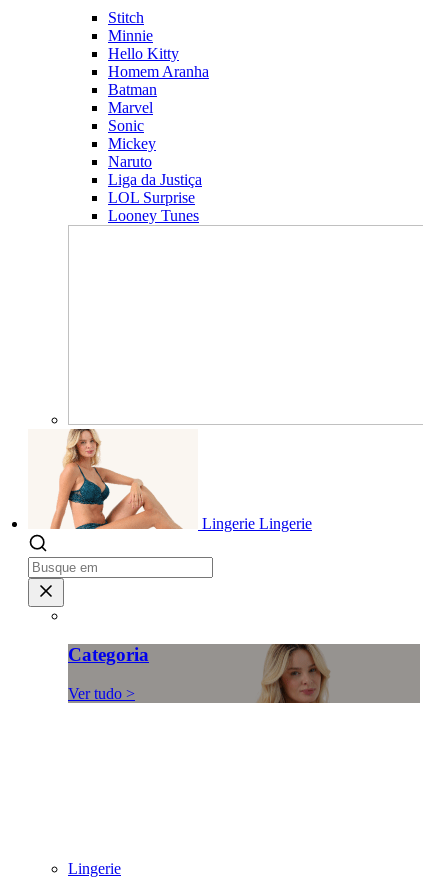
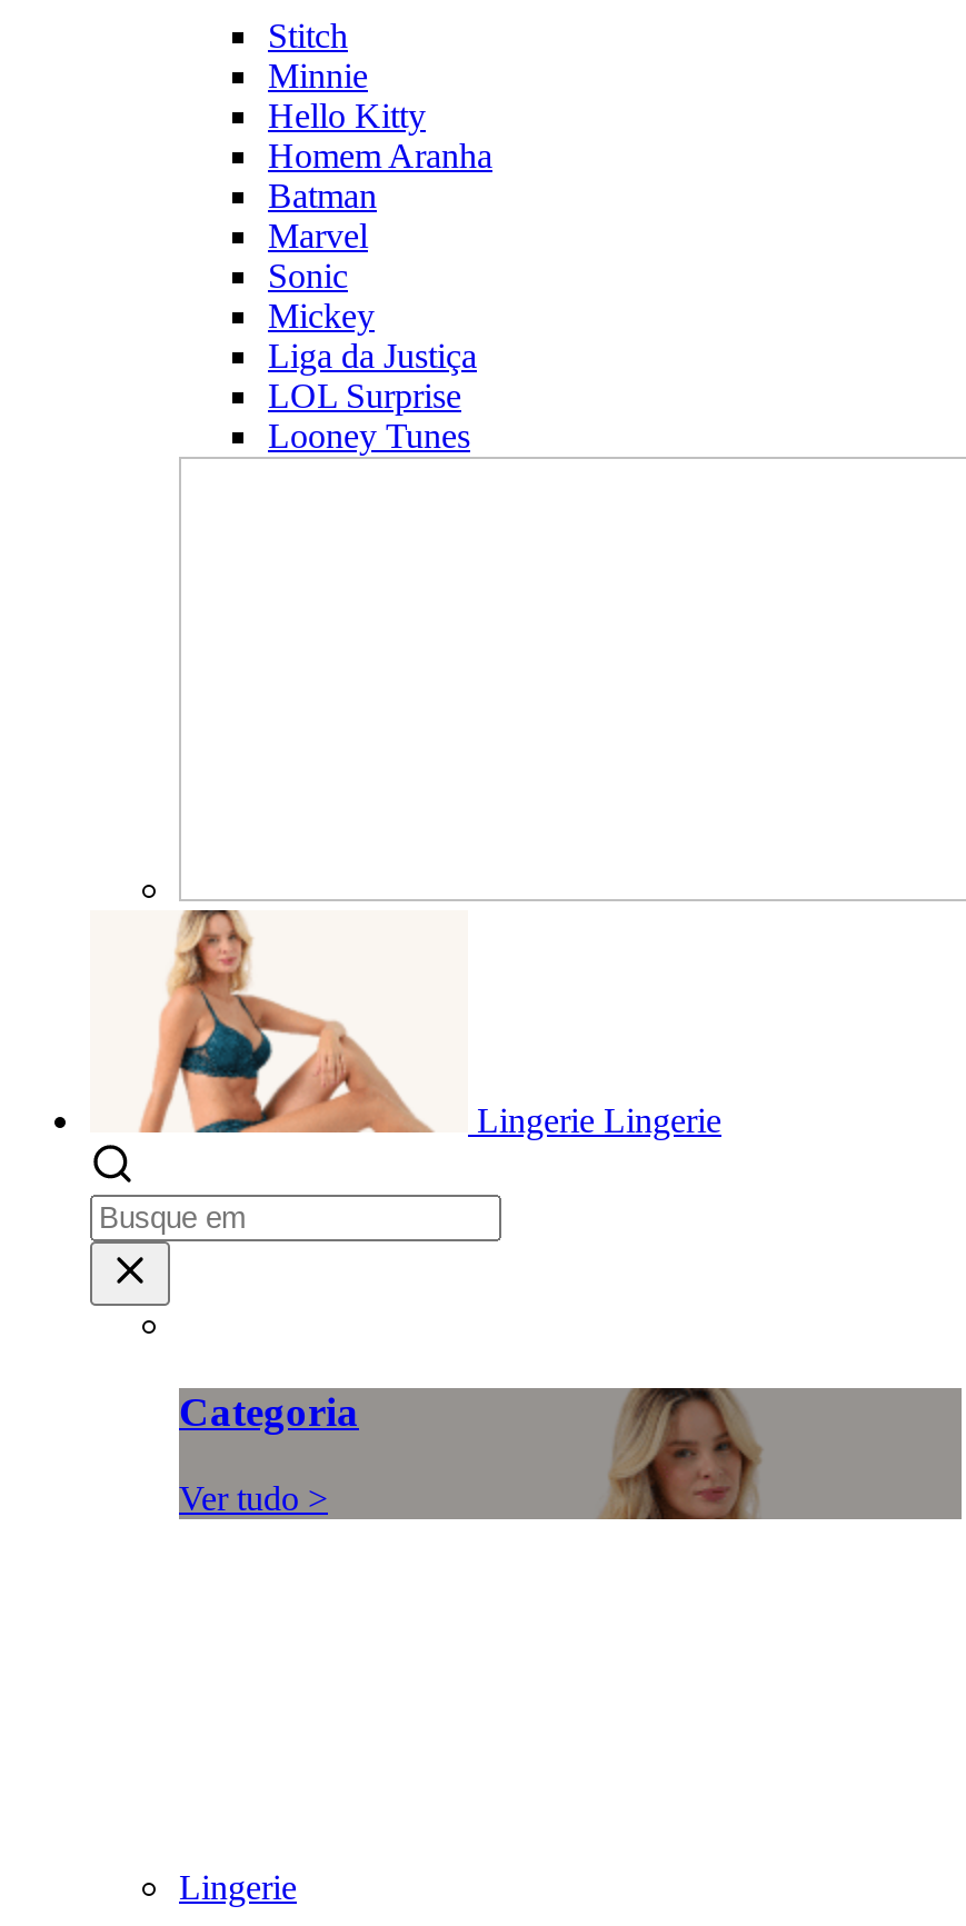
- Naruto
